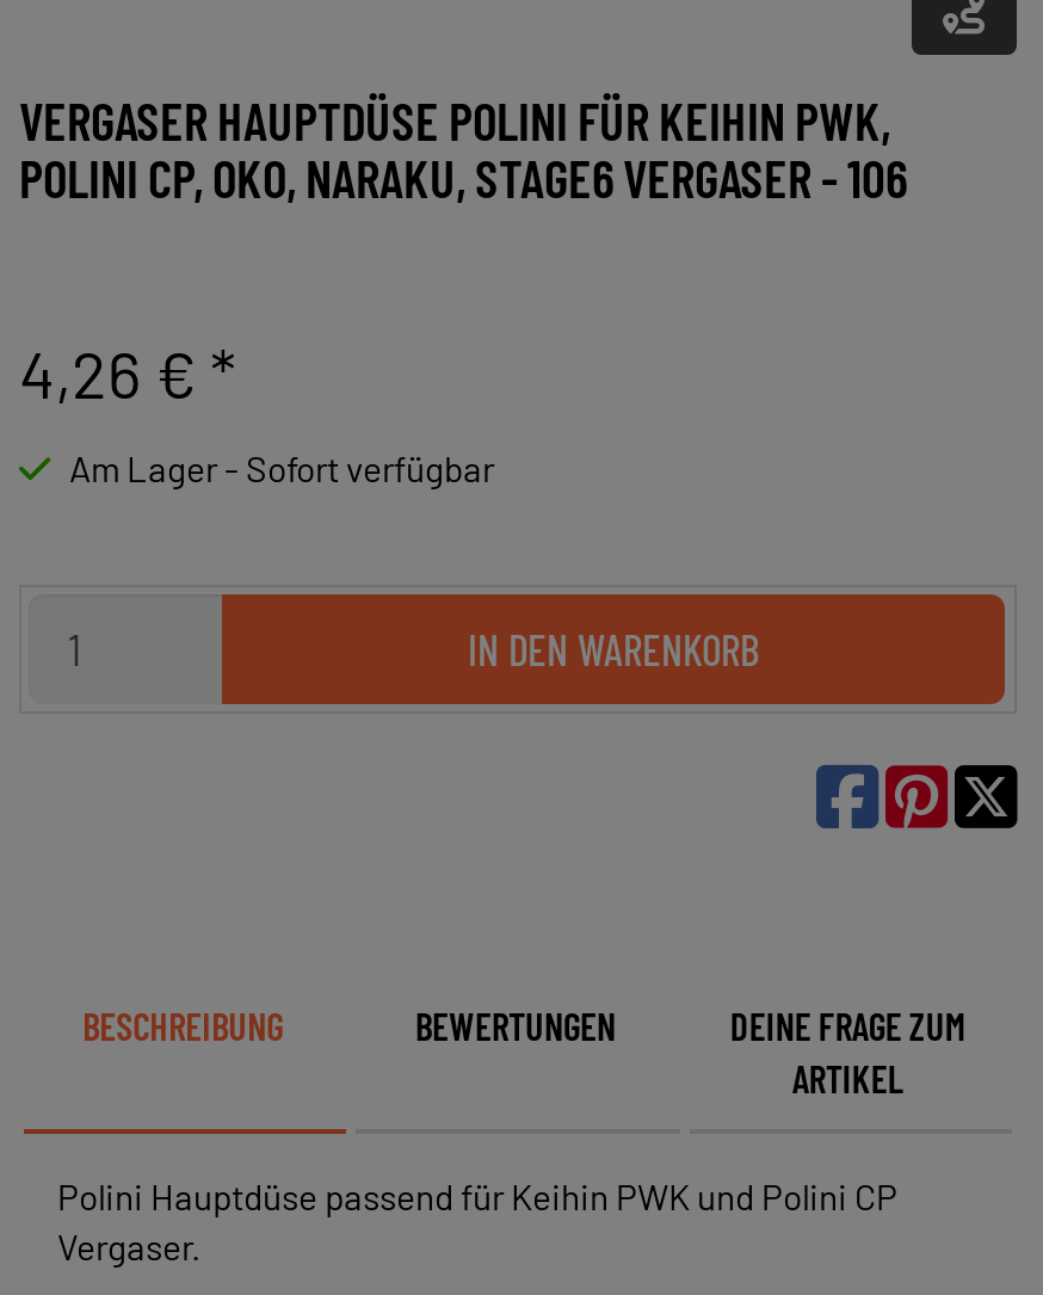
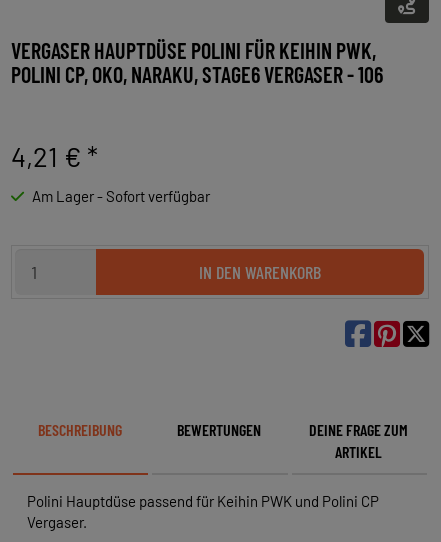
- 4,26 €*
+ 4,21 €*
